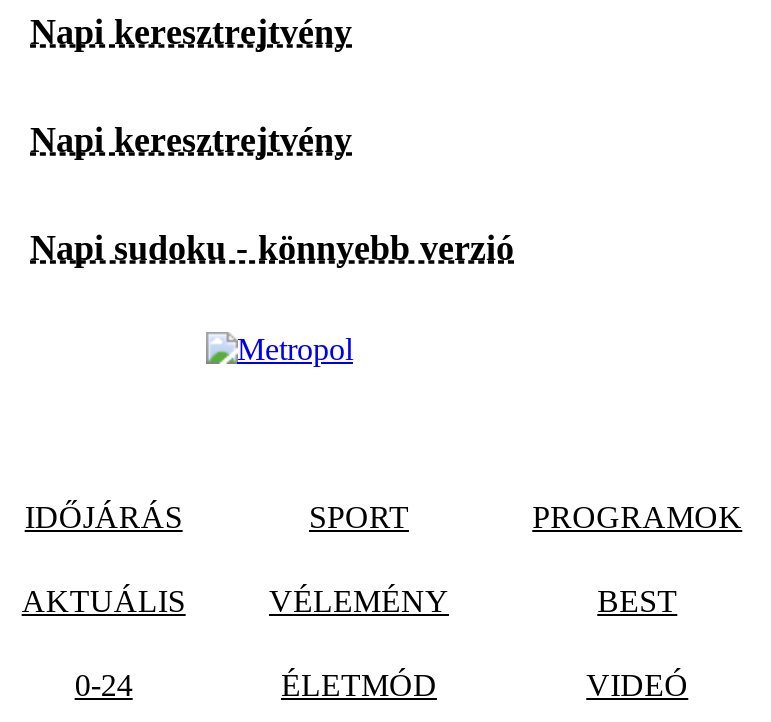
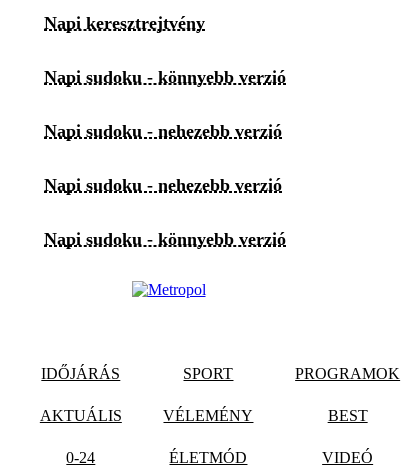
- Napi keresztrejtvény
+ Napi sudoku - könnyebb verzió
+ Napi sudoku - nehezebb verzió
+ Napi sudoku - nehezebb verzió
